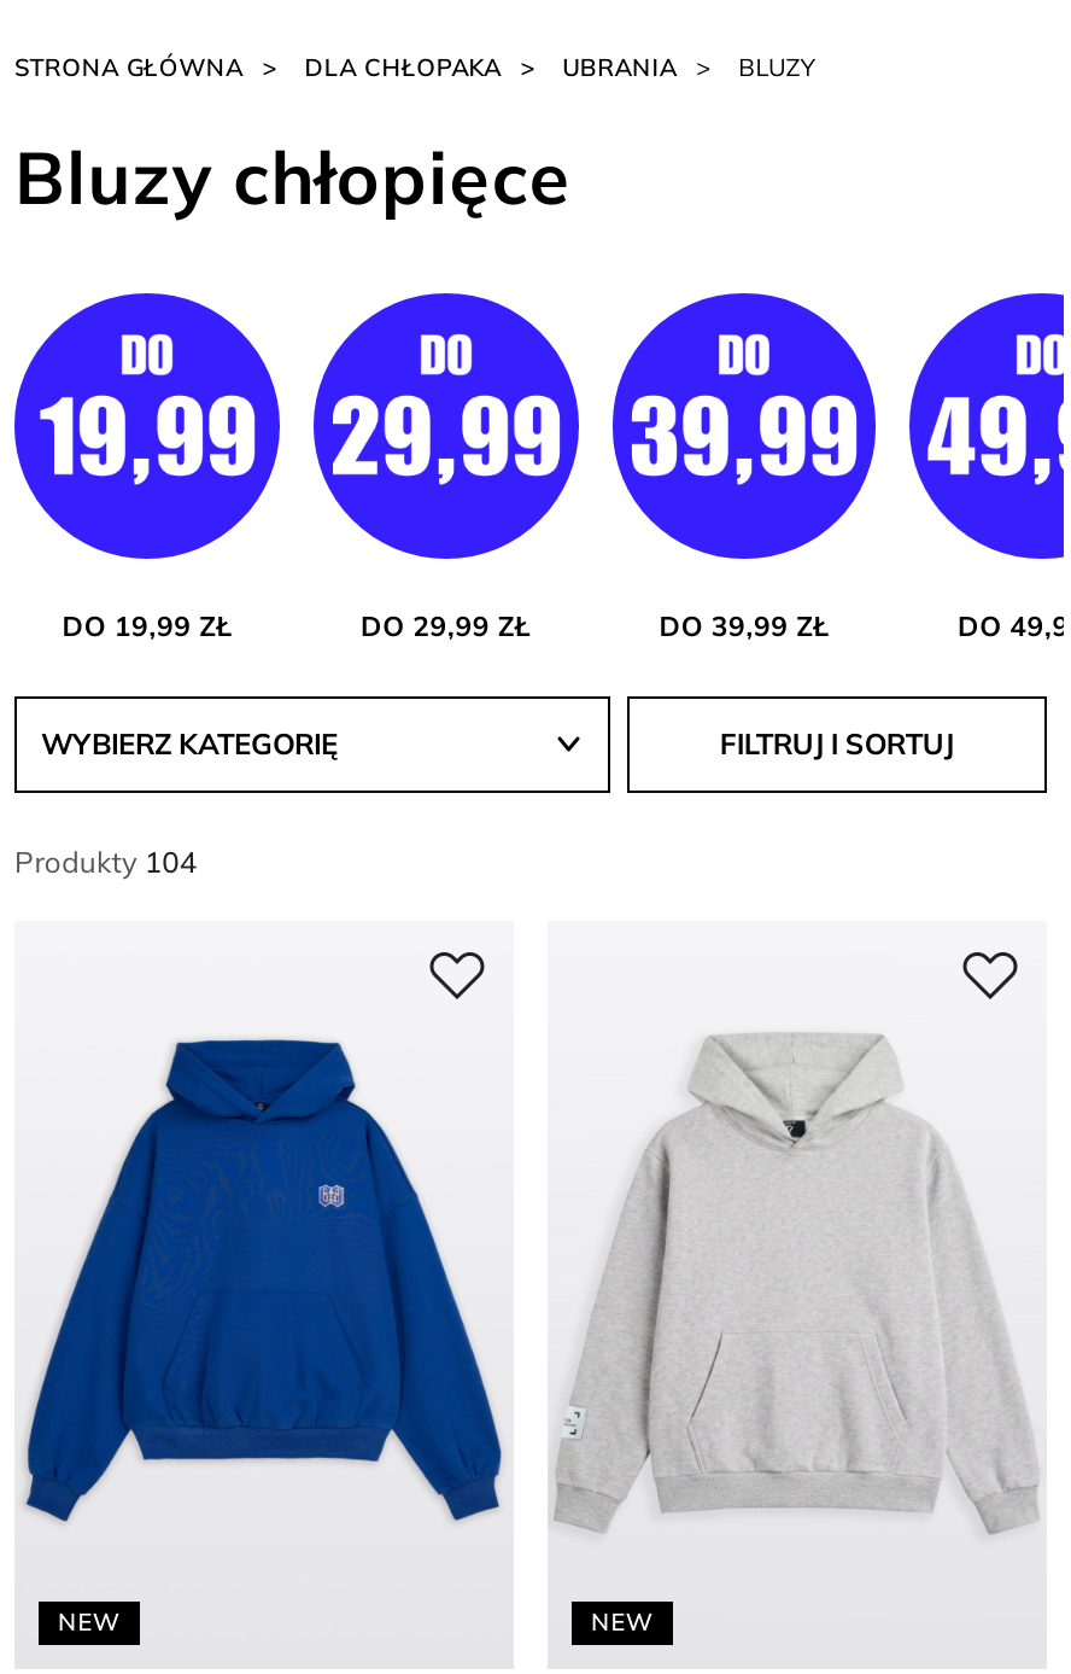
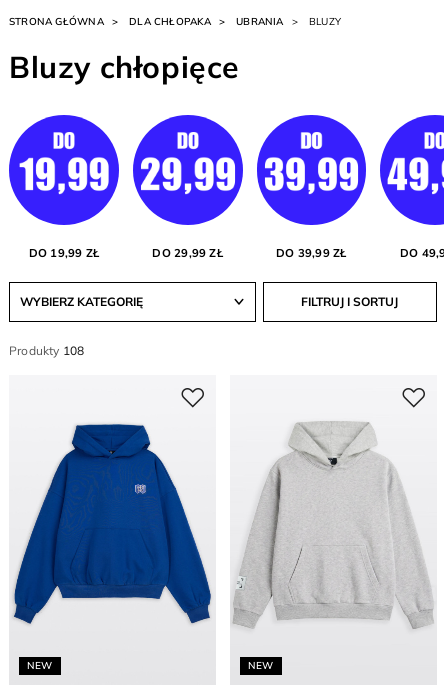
- Produkty 104
+ Produkty 108
